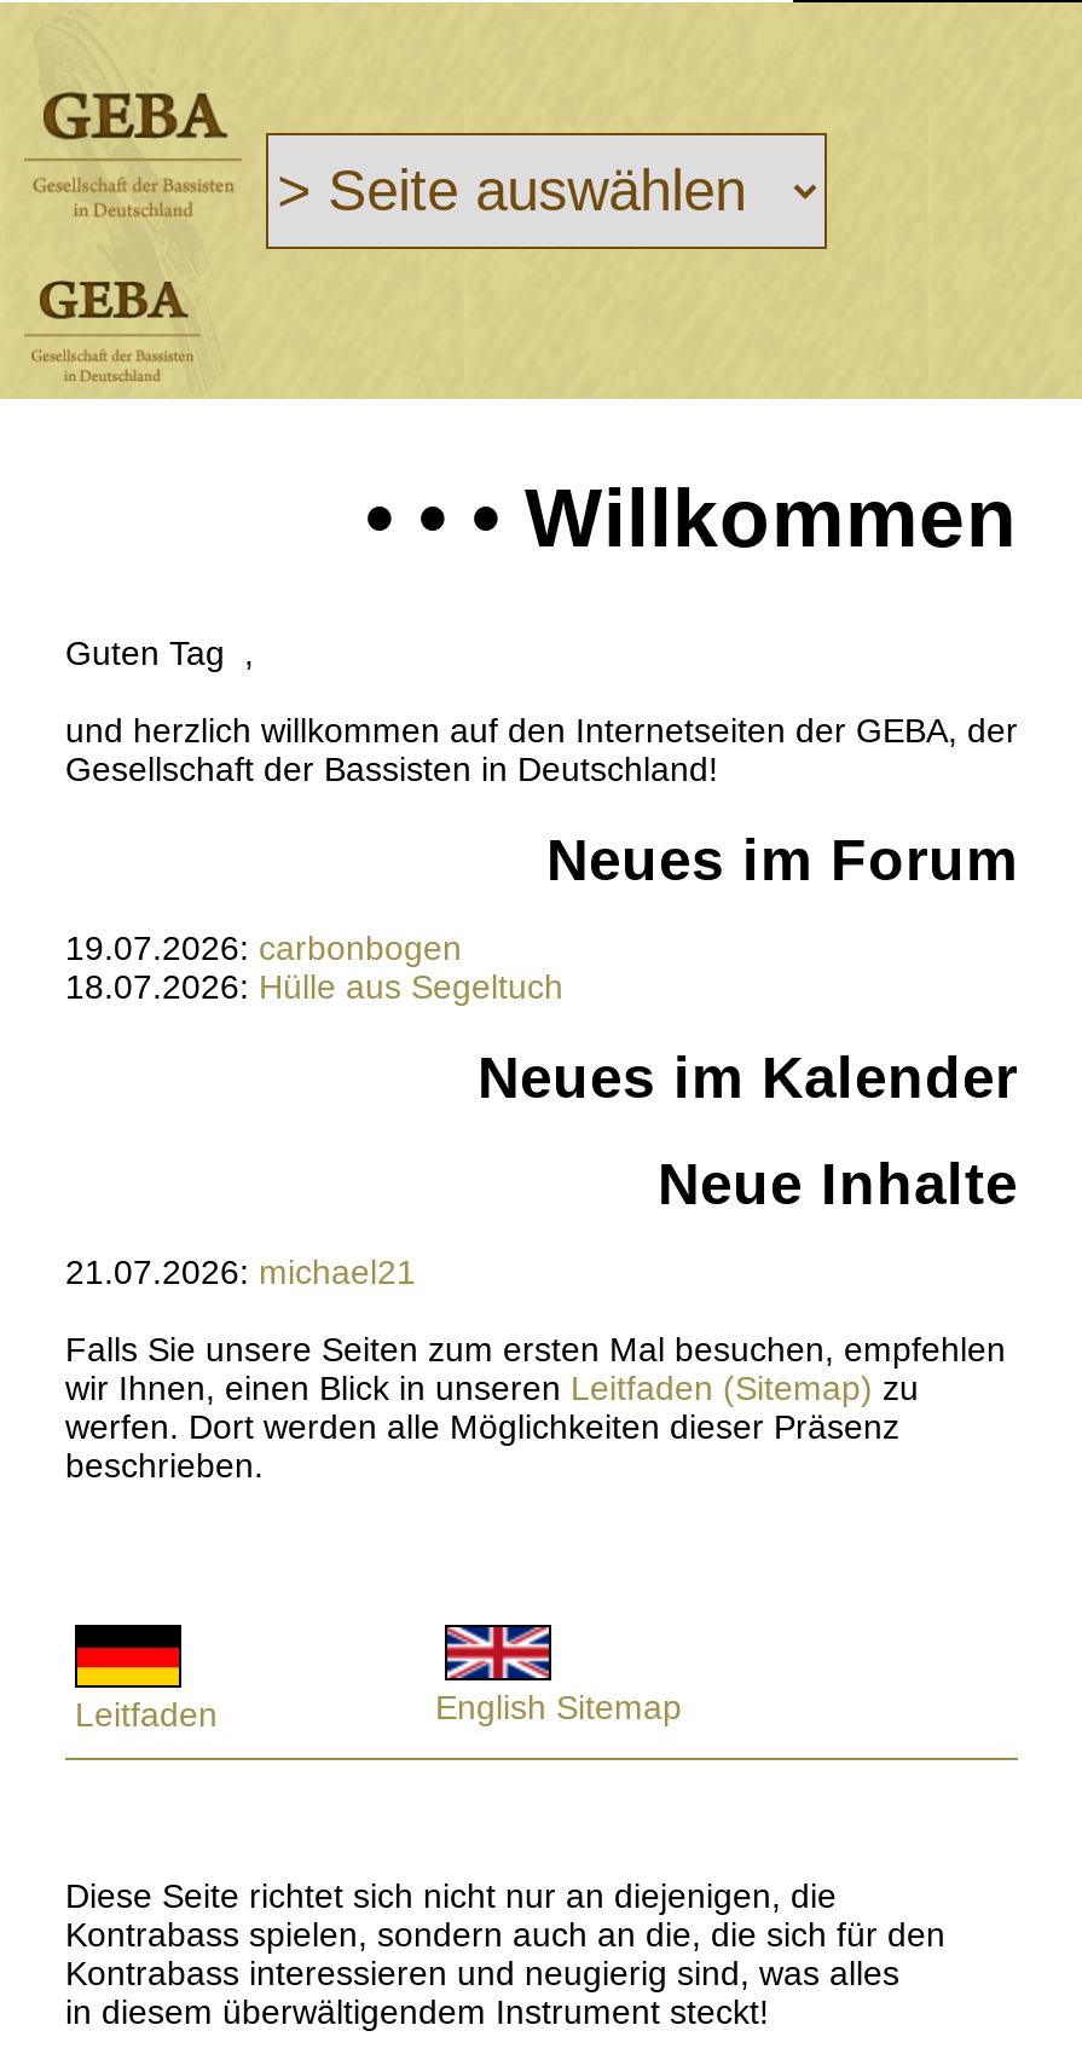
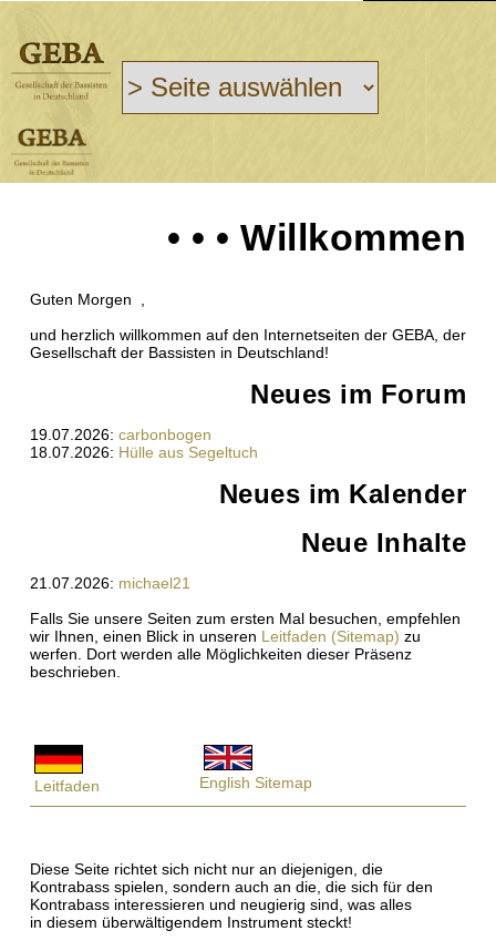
- Guten Tag ,
+ Guten Morgen ,
